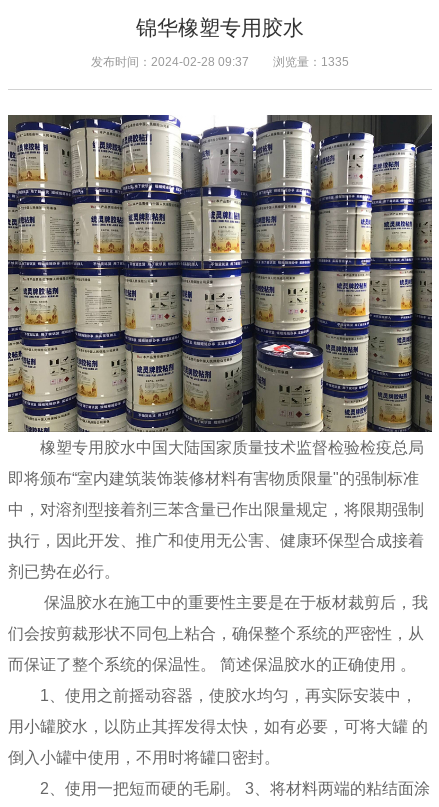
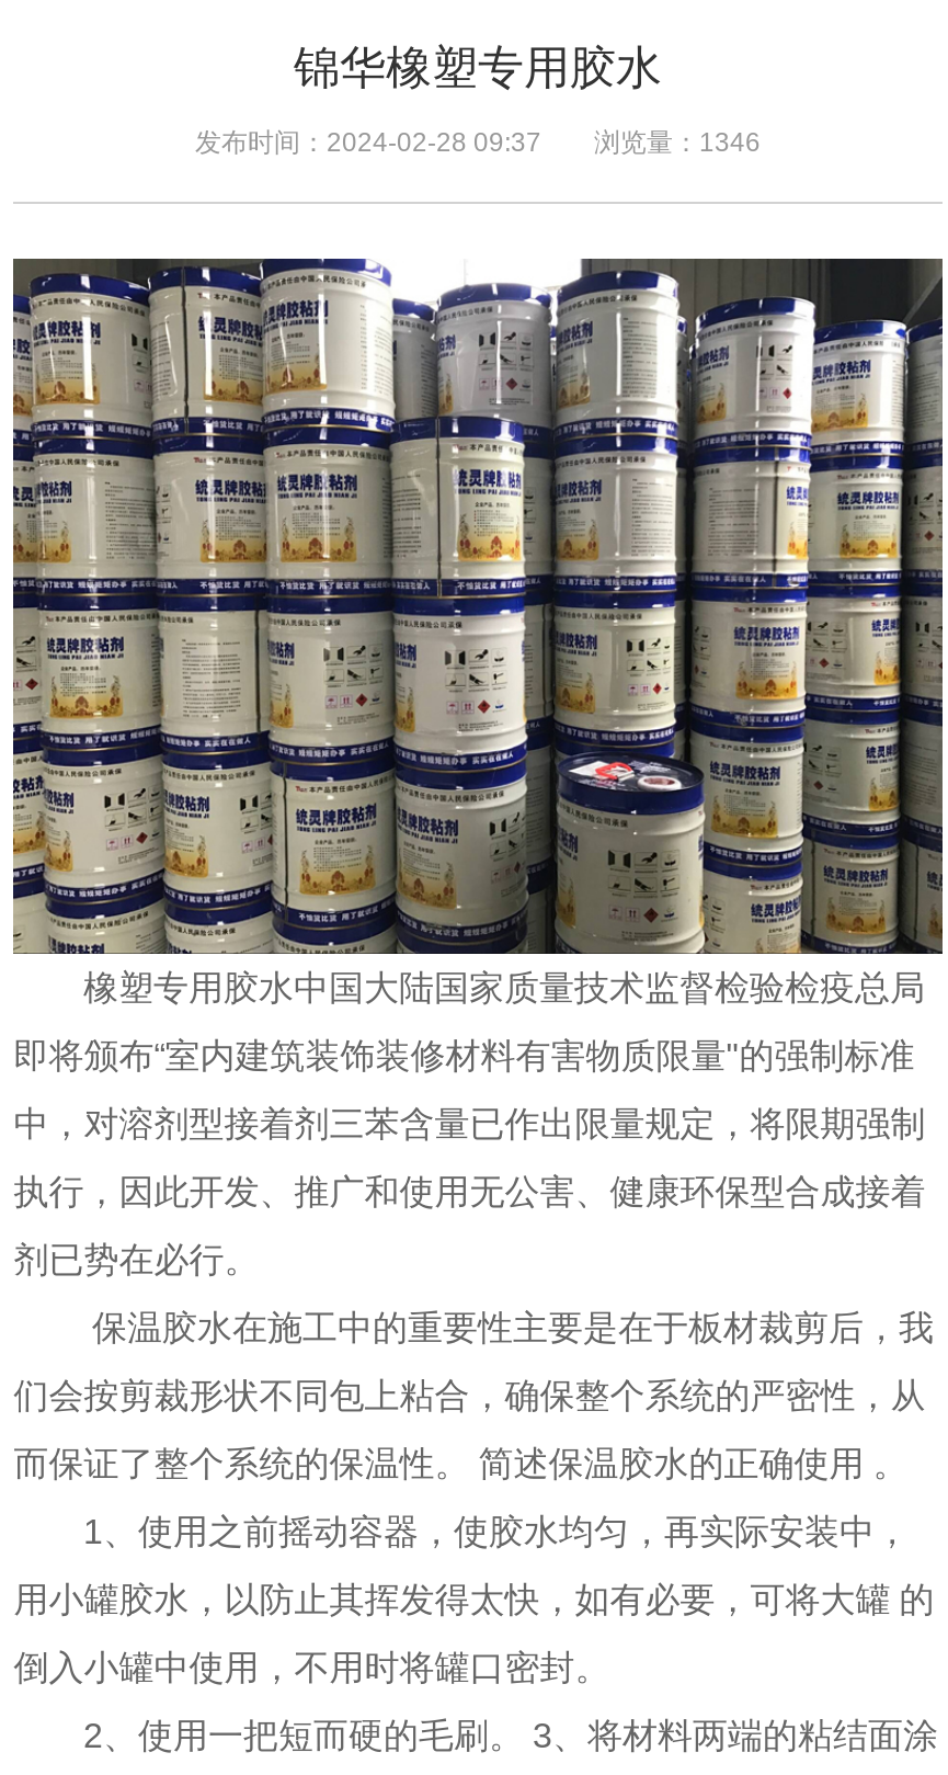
- 发布时间：2024-02-28 09:37浏览量：1335
+ 发布时间：2024-02-28 09:37浏览量：1346
